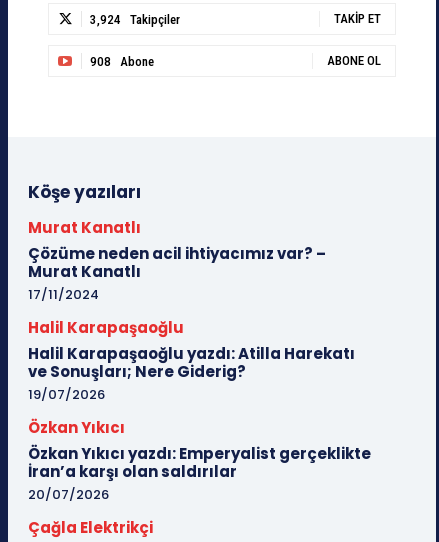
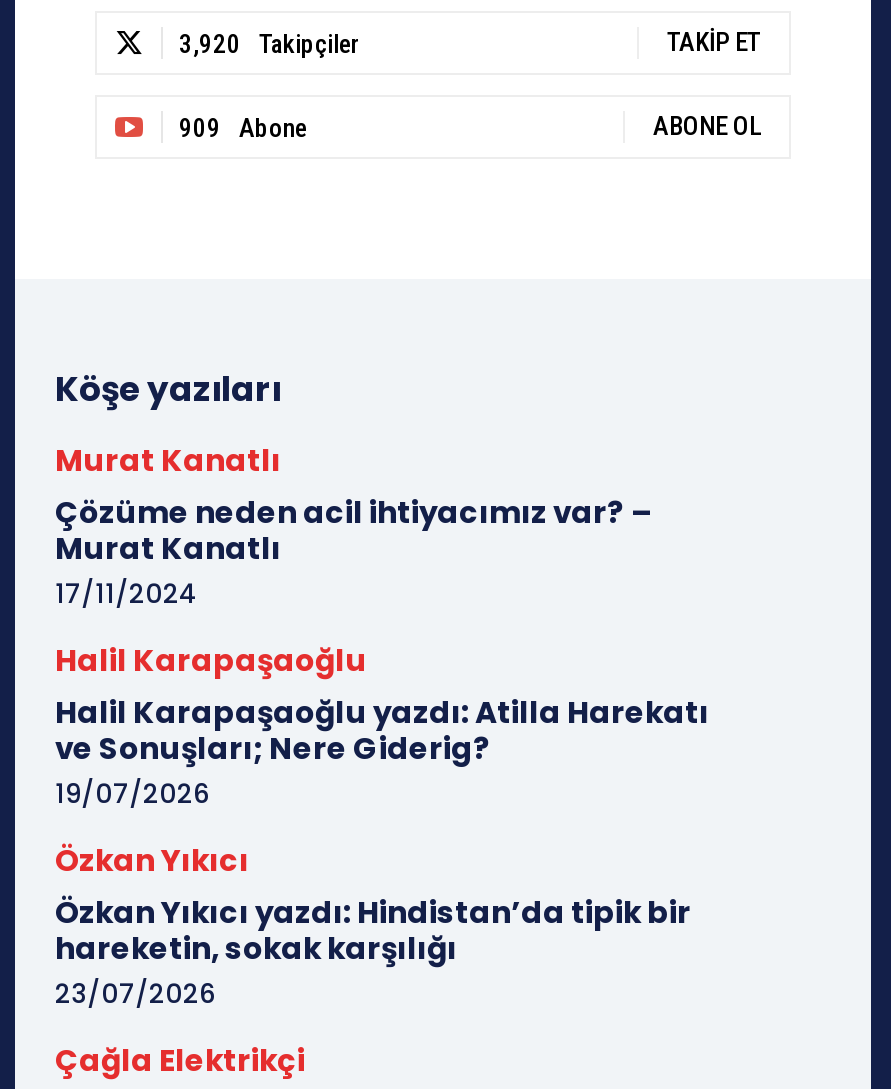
- 3,924 Takipçiler
+ 3,920 Takipçiler

- 908 Abone
+ 909 Abone

- Özkan Yıkıcı yazdı: Emperyalist gerçeklikte
- İran’a karşı olan saldırılar
- 20/07/2026
+ Özkan Yıkıcı yazdı: Hindistan’da tipik bir
+ hareketin, sokak karşılığı
+ 23/07/2026
